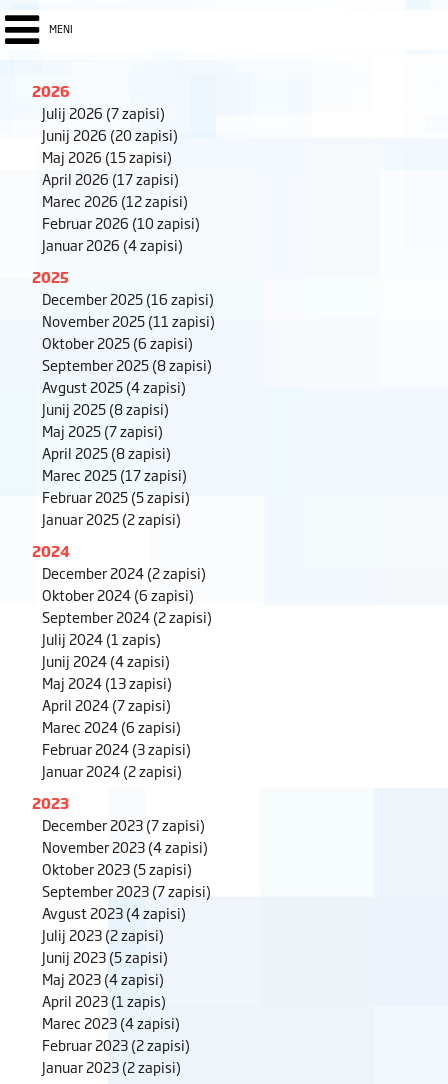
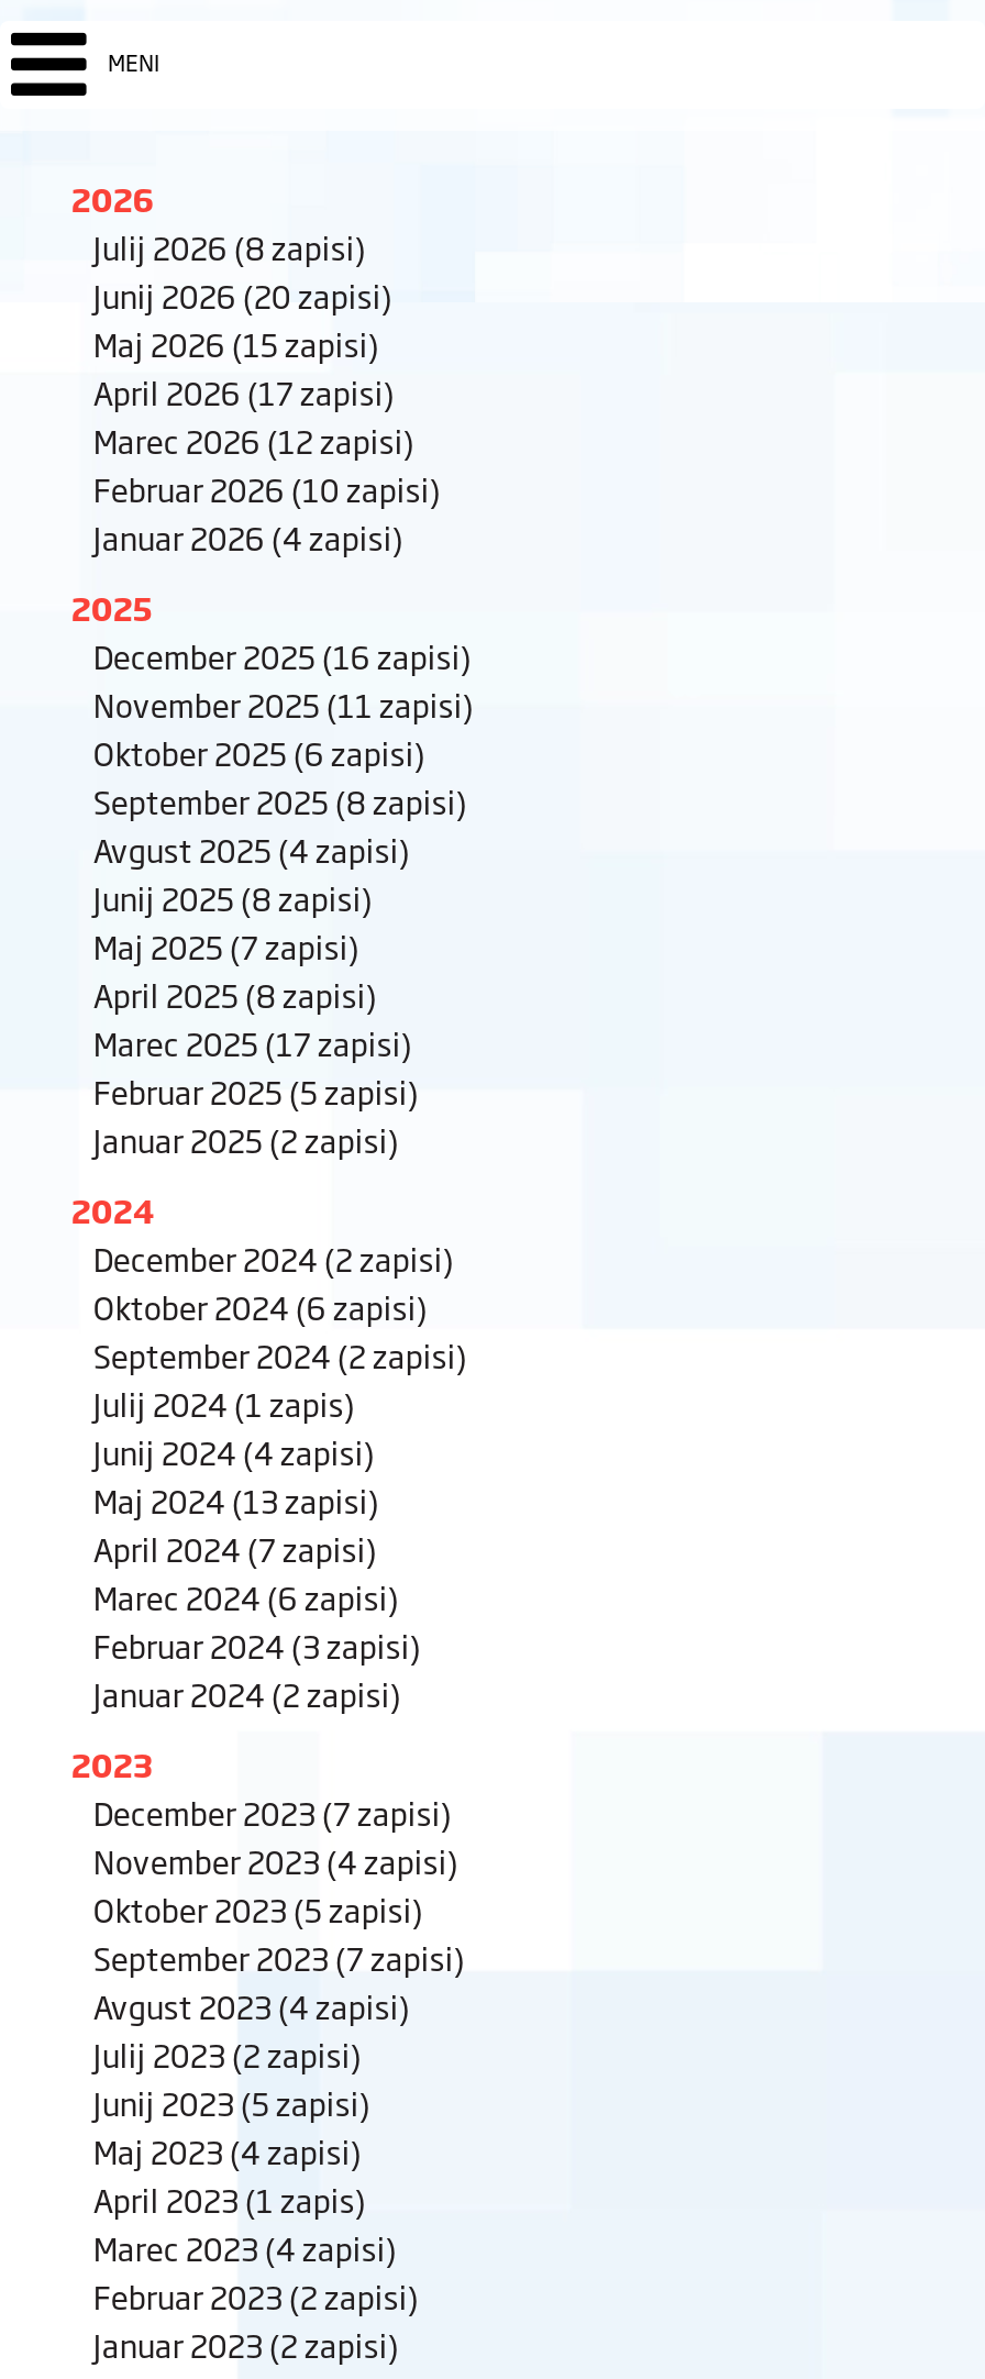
- Julij 2026 (7 zapisi)
+ Julij 2026 (8 zapisi)
